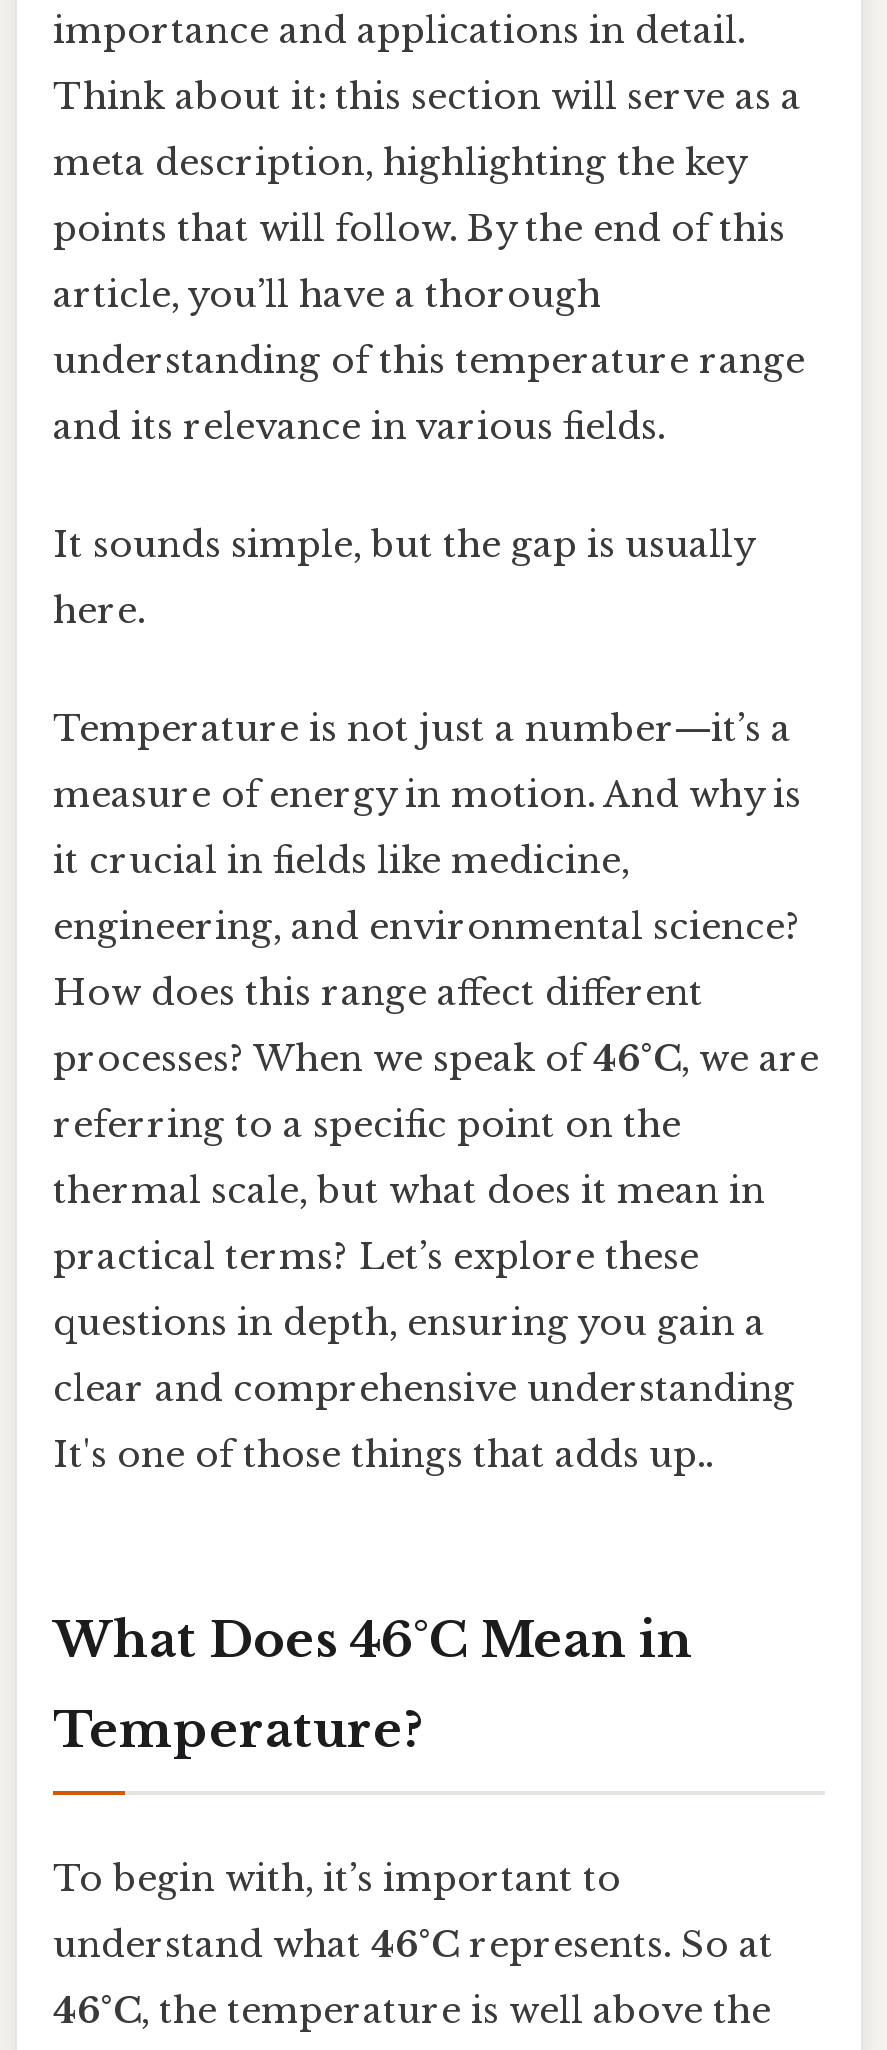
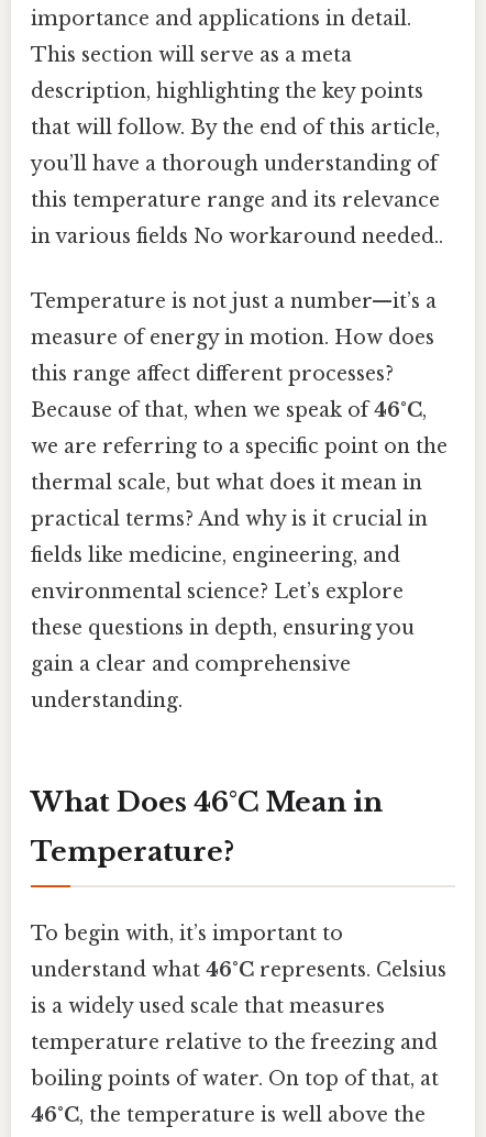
- Think about it: this section will serve as a
- meta description, highlighting the key
- points that will follow. By the end of this
- article, you’ll have a thorough
- understanding of this temperature range
- and its relevance in various fields.
- It sounds simple, but the gap is usually
- here.
+ This section will serve as a meta
+ description, highlighting the key points
+ that will follow. By the end of this article,
+ you’ll have a thorough understanding of
+ this temperature range and its relevance
+ in various fields No workaround needed..

moved up: Temperature is not just a number—it’s a

- measure of energy in motion. And why is
- it crucial in fields like medicine,
- engineering, and environmental science?
- How does this range affect different
- processes? When we speak of46°C, we are
- referring to a specific point on the
+ measure of energy in motion. How does
+ this range affect different processes?
+ Because of that, when we speak of 46°C,
+ we are referring to a specific point on the

moved up: thermal scale, but what does it mean in

- practical terms? Let’s explore these
- questions in depth, ensuring you gain a
- clear and comprehensive understanding
- It's one of those things that adds up..
+ practical terms? And why is it crucial in
+ fields like medicine, engineering, and
+ environmental science? Let’s explore
+ these questions in depth, ensuring you
+ gain a clear and comprehensive
+ understanding.

moved up: What Does 46°C Mean in | Temperature? | To begin with, it’s important to

- understand what 46°C represents. So at
+ understand what 46°C represents. Celsius
+ is a widely used scale that measures
+ temperature relative to the freezing and
+ boiling points of water. On top of that, at
